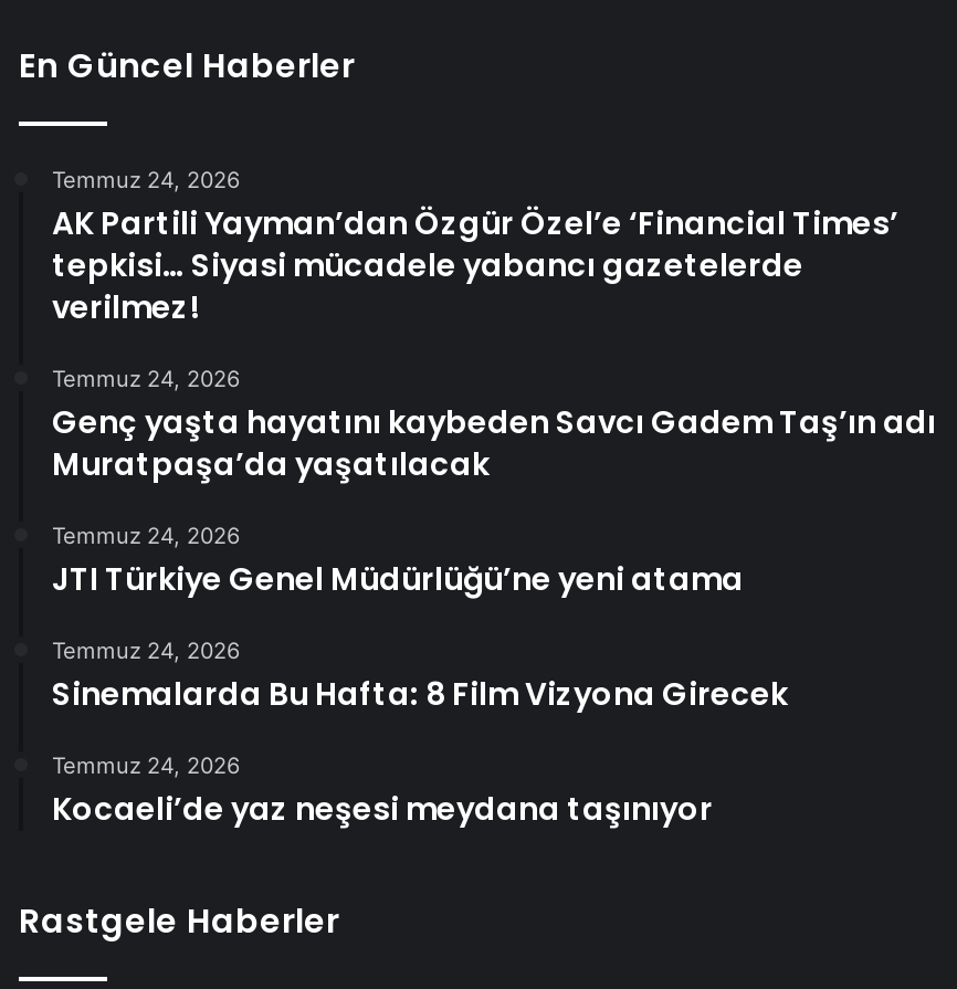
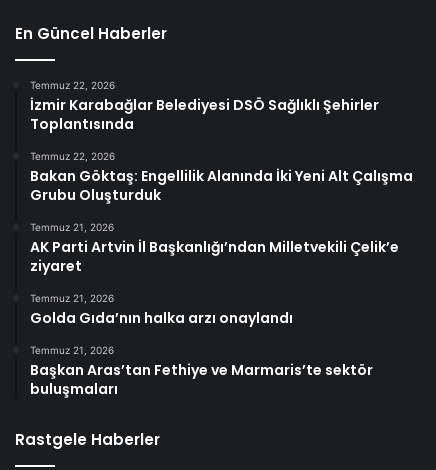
- Temmuz 24, 2026
- AK Partili Yayman’dan Özgür Özel’e ‘Financial Times’
- tepkisi… Siyasi mücadele yabancı gazetelerde
- verilmez!
+ Temmuz 22, 2026
+ İzmir Karabağlar Belediyesi DSÖ Sağlıklı Şehirler
+ Toplantısında

- Temmuz 24, 2026
- Genç yaşta hayatını kaybeden Savcı Gadem Taş’ın adı
- Muratpaşa’da yaşatılacak
+ Temmuz 22, 2026
+ Bakan Göktaş: Engellilik Alanında İki Yeni Alt Çalışma
+ Grubu Oluşturduk

- Temmuz 24, 2026
- JTI Türkiye Genel Müdürlüğü’ne yeni atama
+ Temmuz 21, 2026
+ AK Parti Artvin İl Başkanlığı’ndan Milletvekili Çelik’e
+ ziyaret

- Temmuz 24, 2026
- Sinemalarda Bu Hafta: 8 Film Vizyona Girecek
+ Temmuz 21, 2026
+ Golda Gıda’nın halka arzı onaylandı

- Temmuz 24, 2026
- Kocaeli’de yaz neşesi meydana taşınıyor
+ Temmuz 21, 2026
+ Başkan Aras’tan Fethiye ve Marmaris’te sektör
+ buluşmaları
